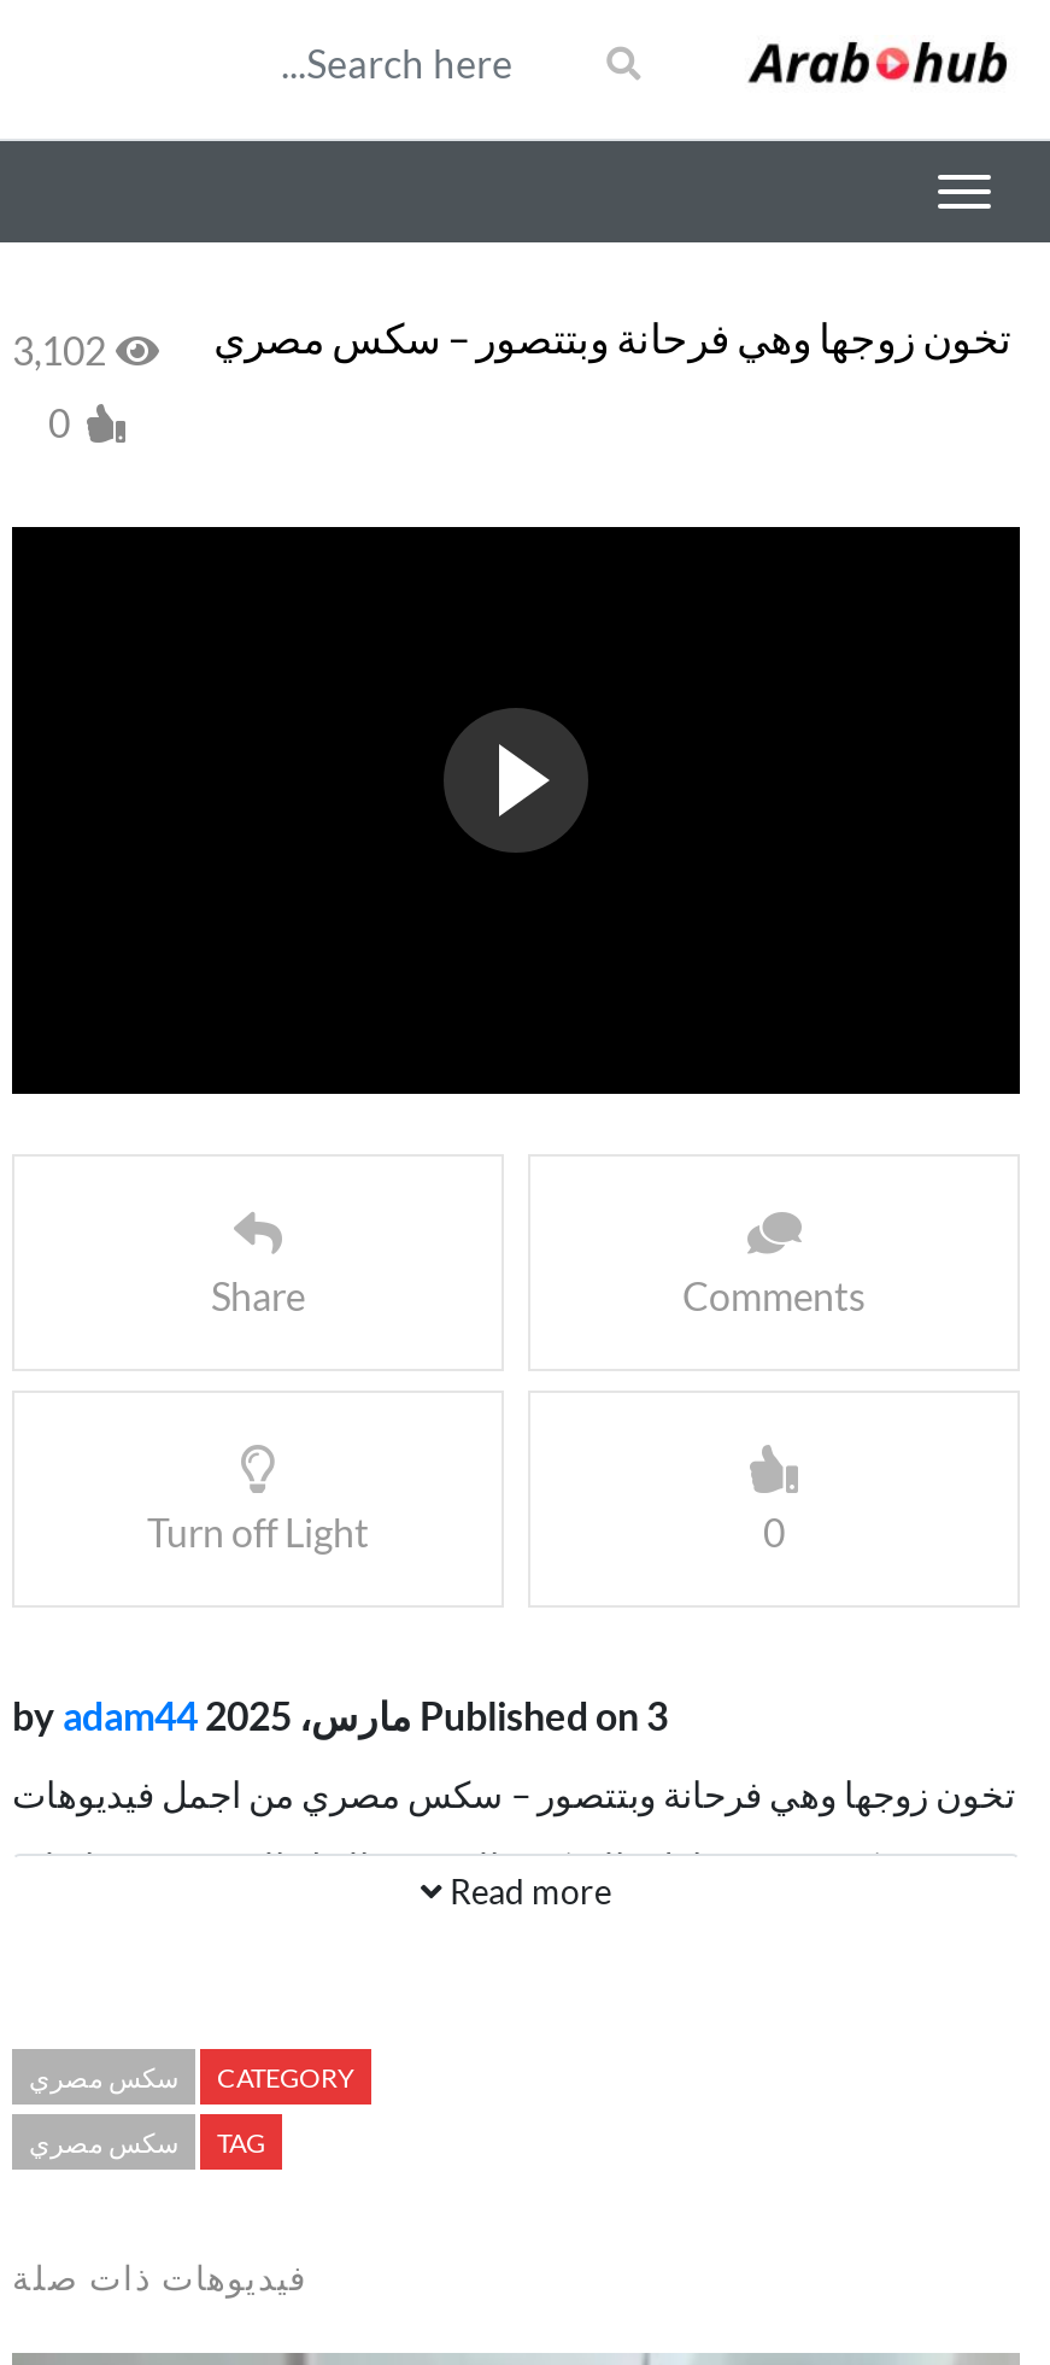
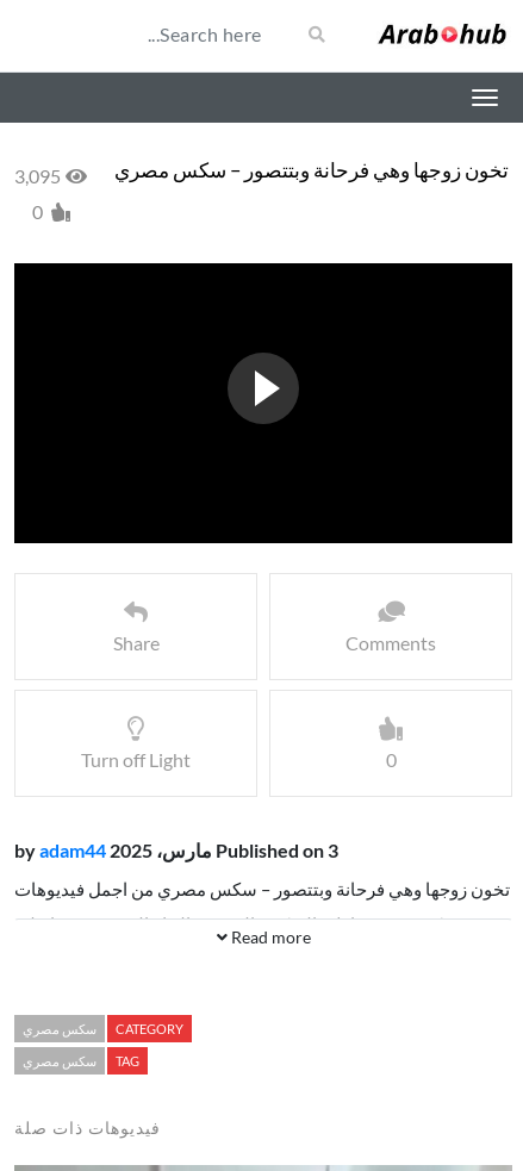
- 3,102
+ 3,095
